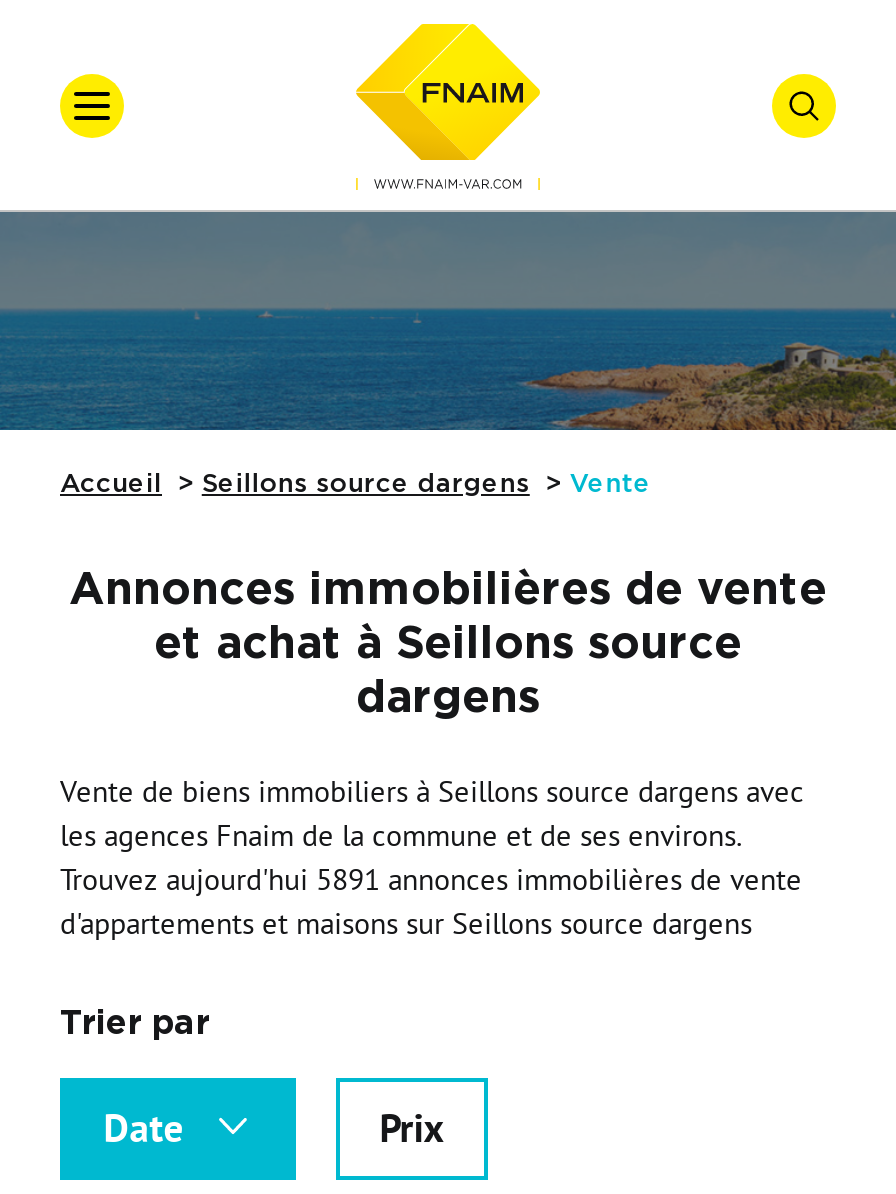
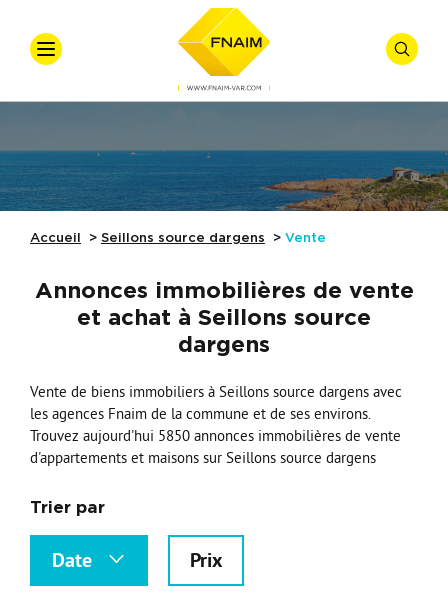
- Trouvez aujourd'hui 5891 annonces immobilières de vente
+ Trouvez aujourd'hui 5850 annonces immobilières de vente
